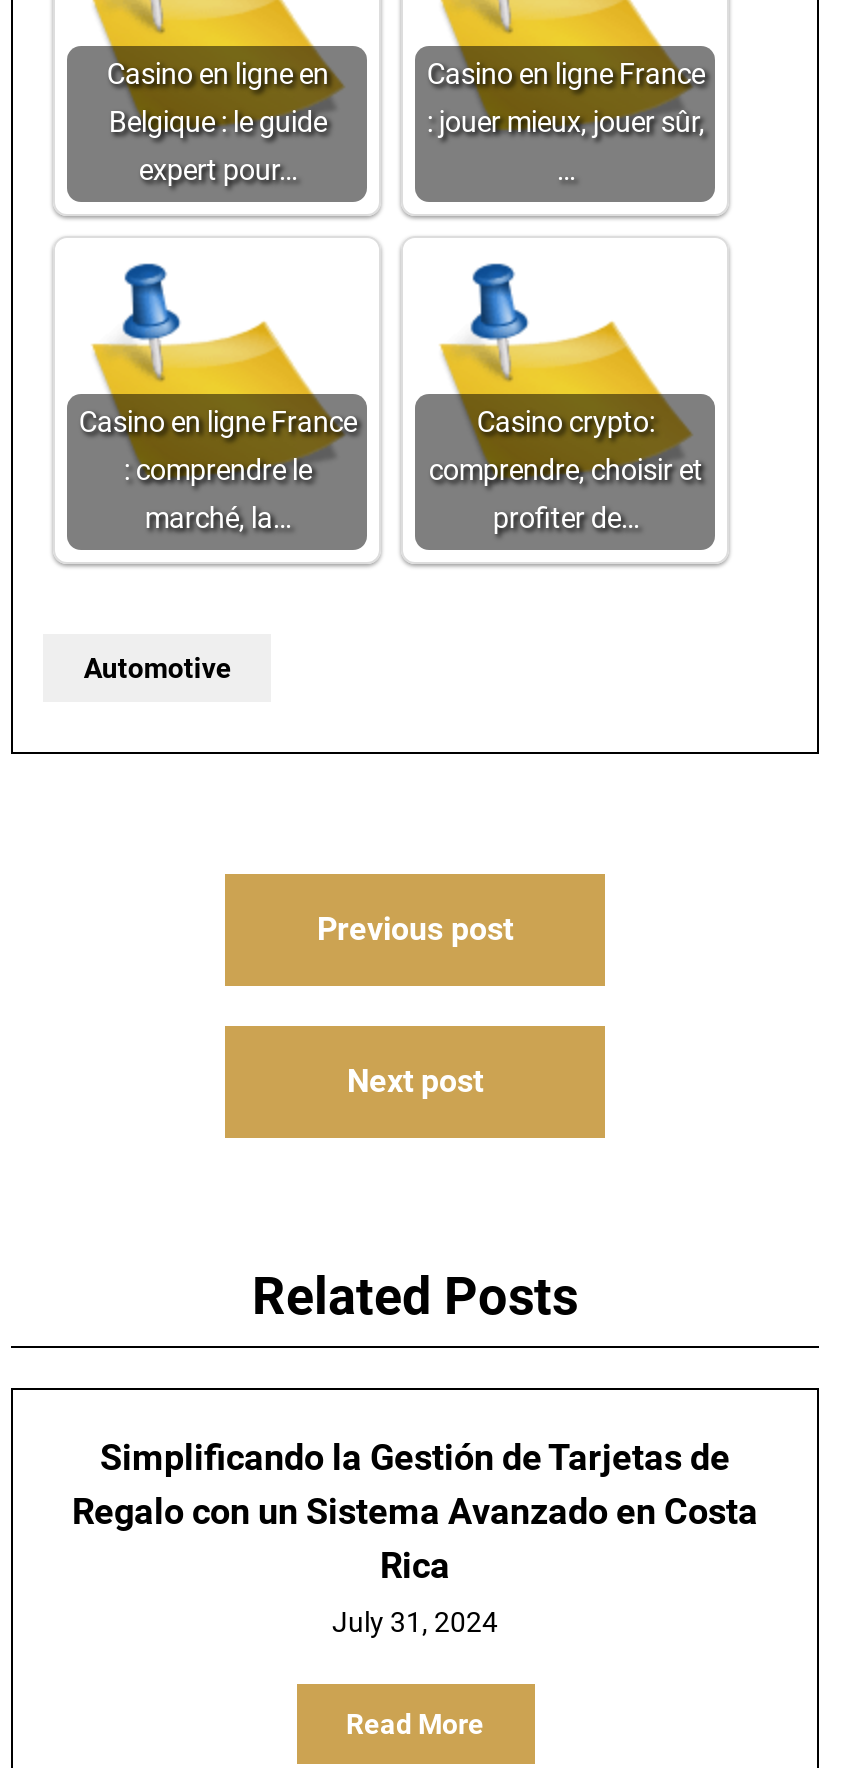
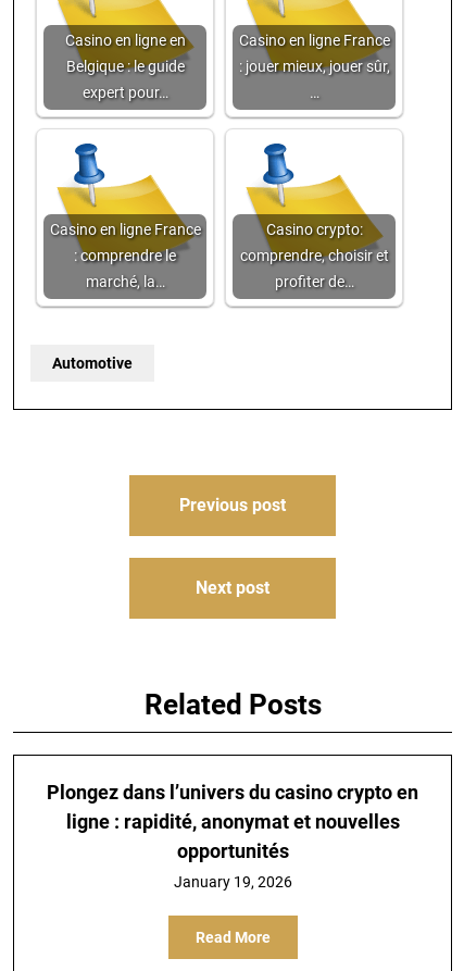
- Simplificando la Gestión de Tarjetas de
- Regalo con un Sistema Avanzado en Costa
- Rica
+ Plongez dans l’univers du casino crypto en
+ ligne: rapidité, anonymat et nouvelles
+ opportunités

- July 31, 2024
+ January 19, 2026
